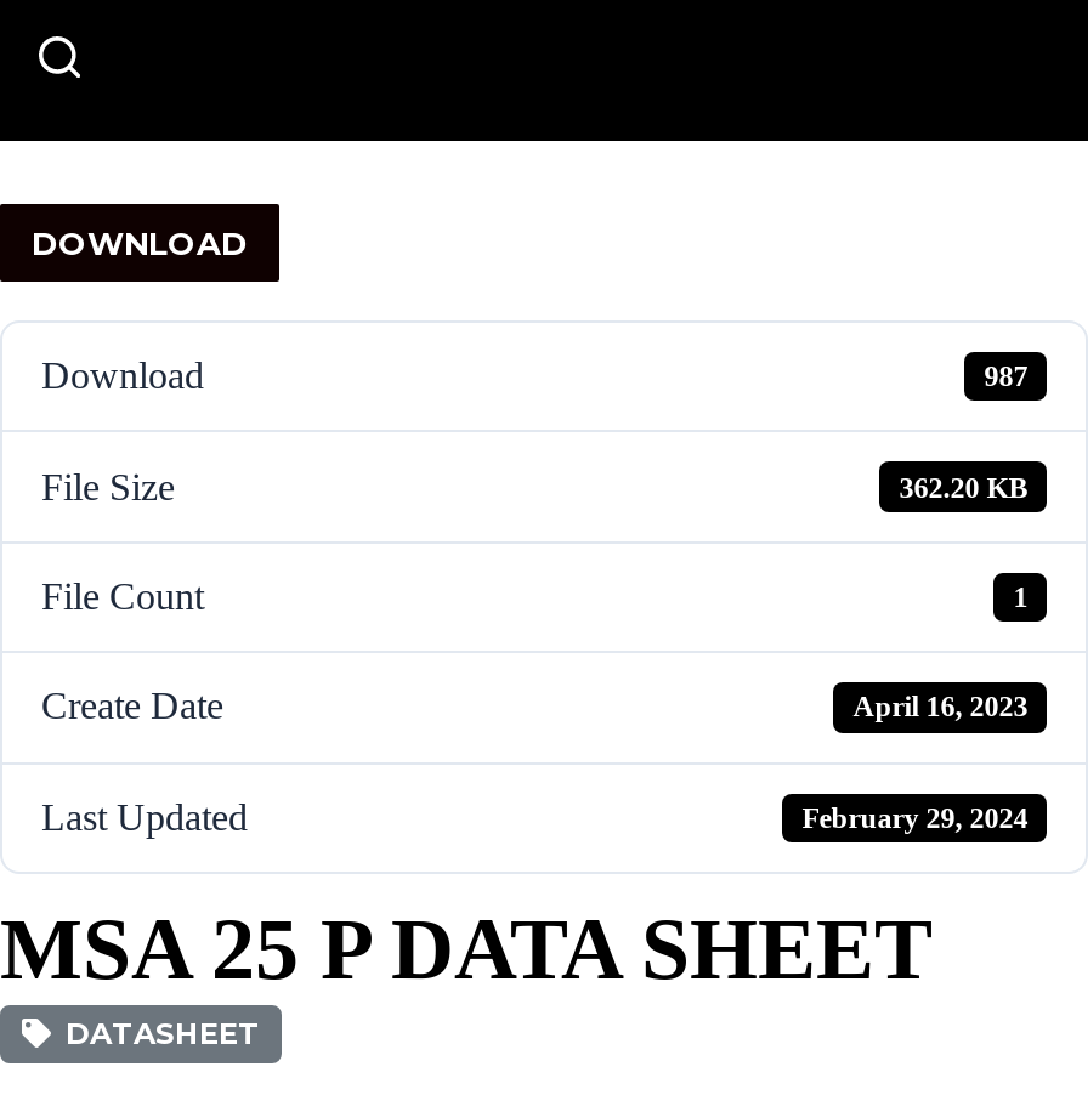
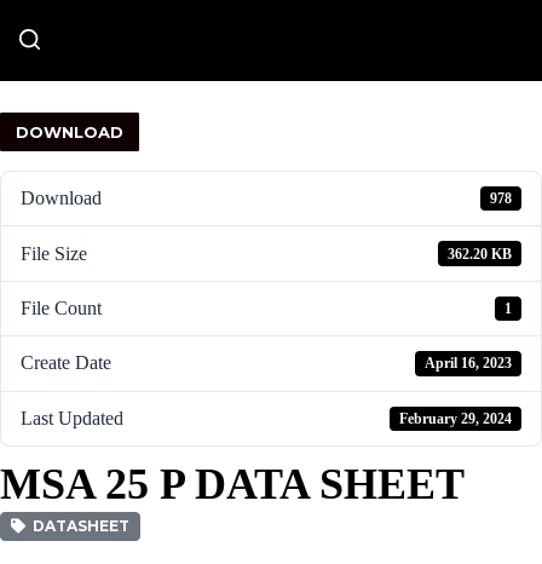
- 987
+ 978
